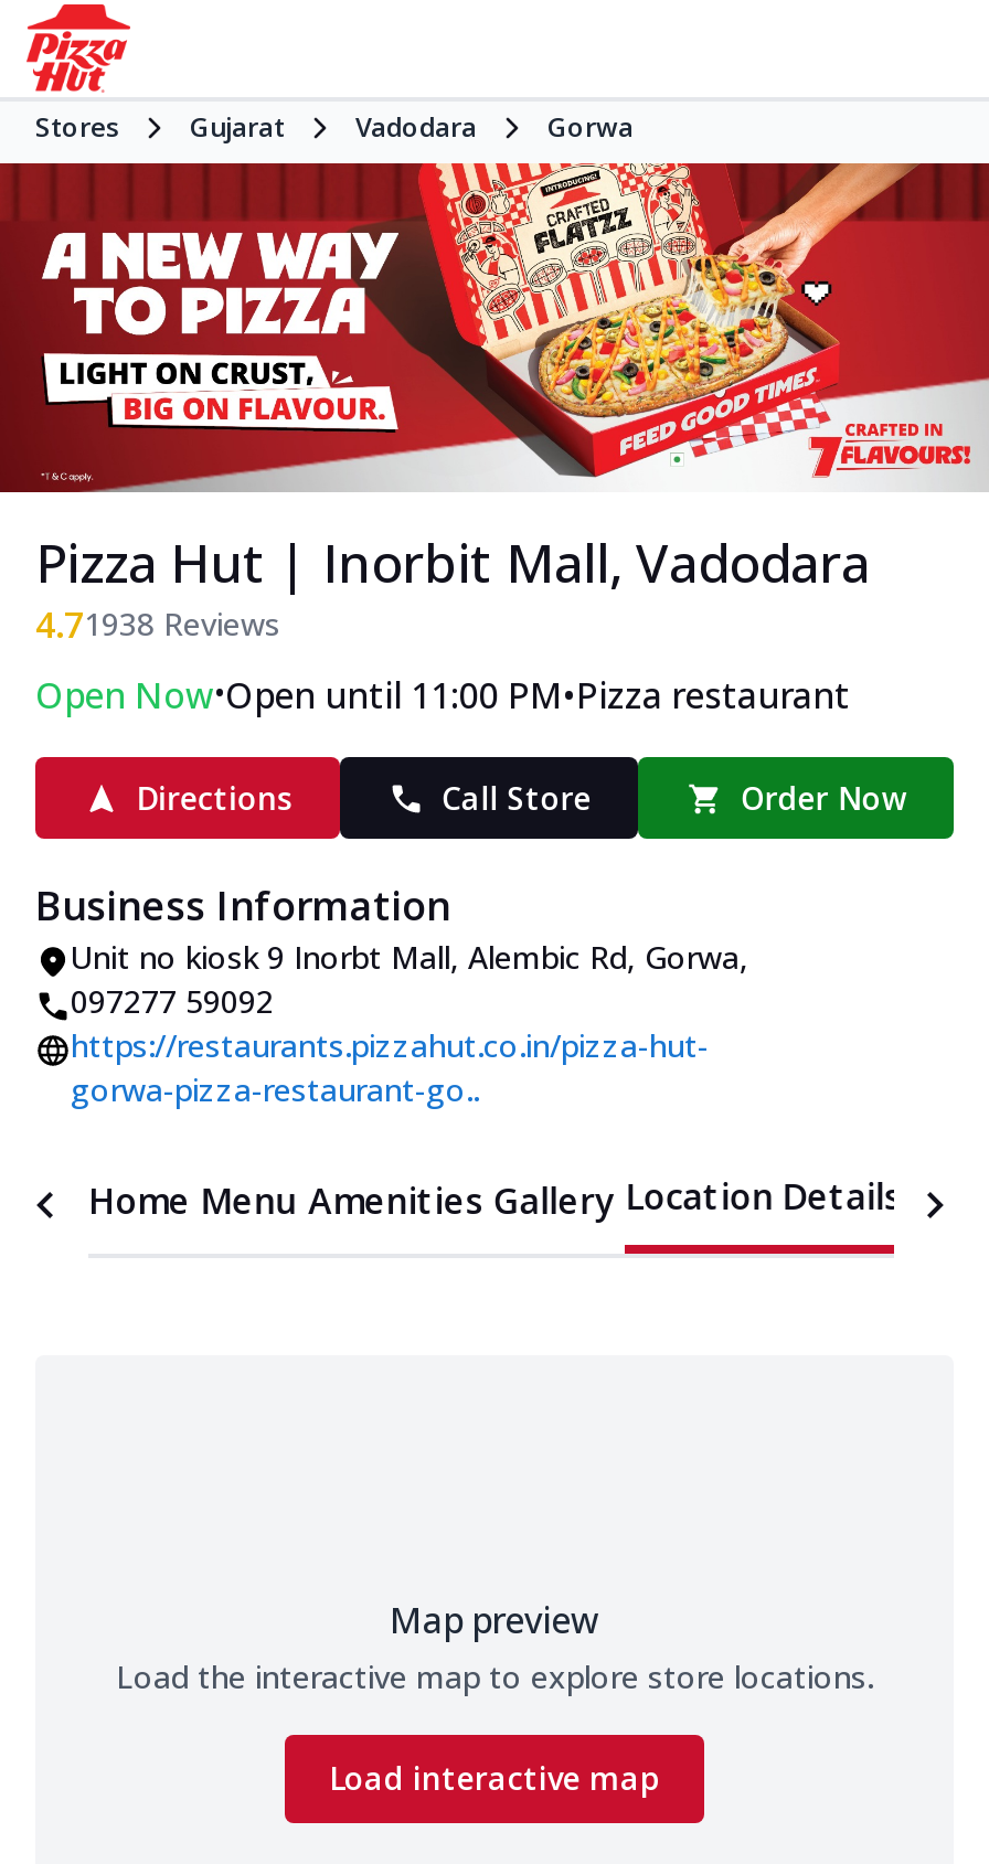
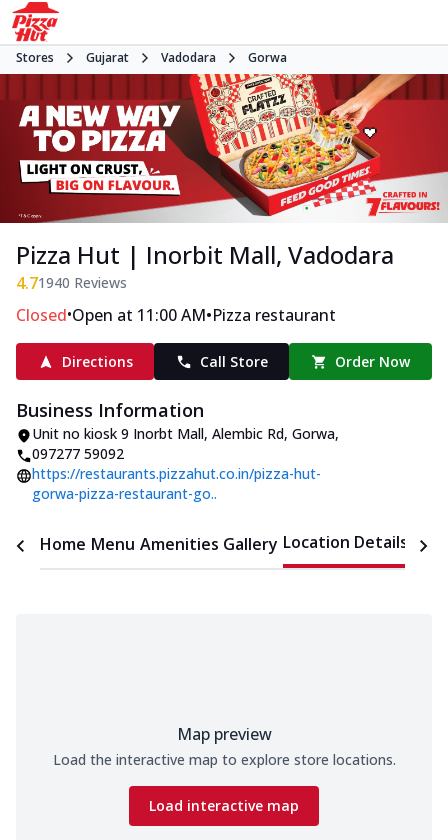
- 4.71938 Reviews
- Open Now•Open until 11:00 PM•Pizza restaurant
+ 4.71940 Reviews
+ Closed•Open at 11:00 AM•Pizza restaurant
